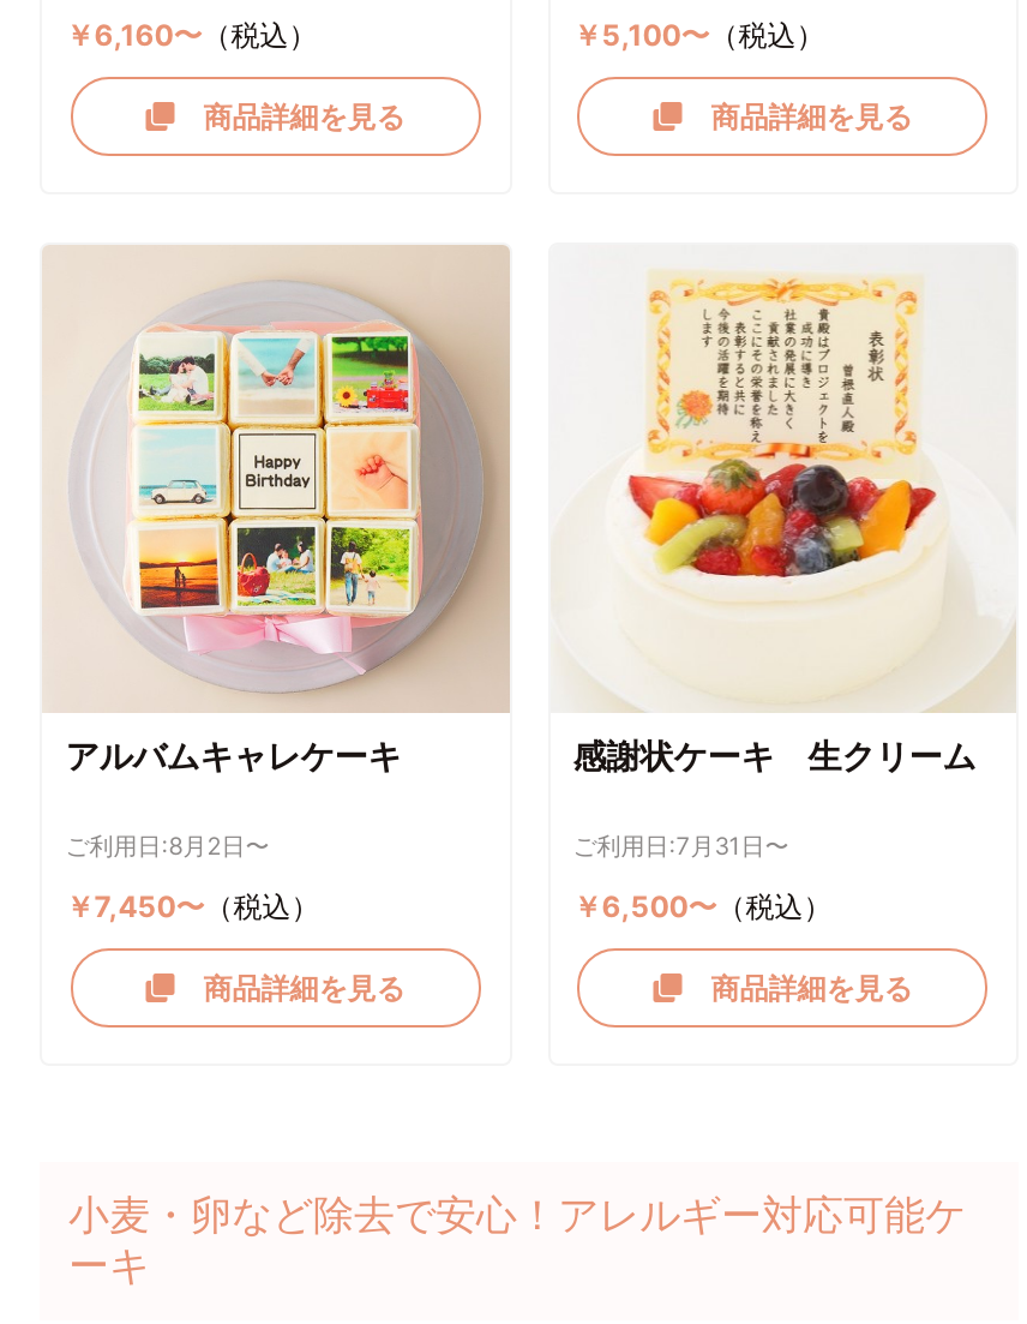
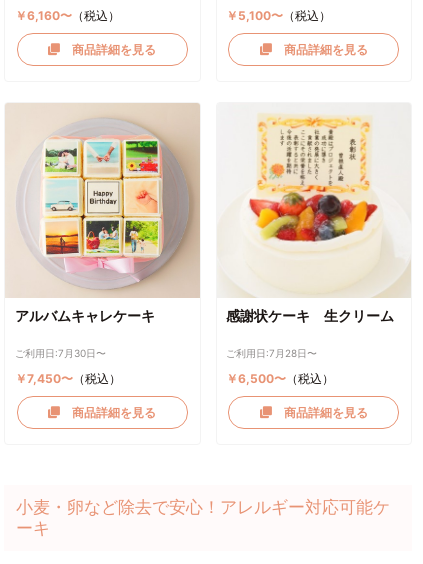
- ご利用日:8月2日〜
+ ご利用日:7月30日〜

- ご利用日:7月31日〜
+ ご利用日:7月28日〜
